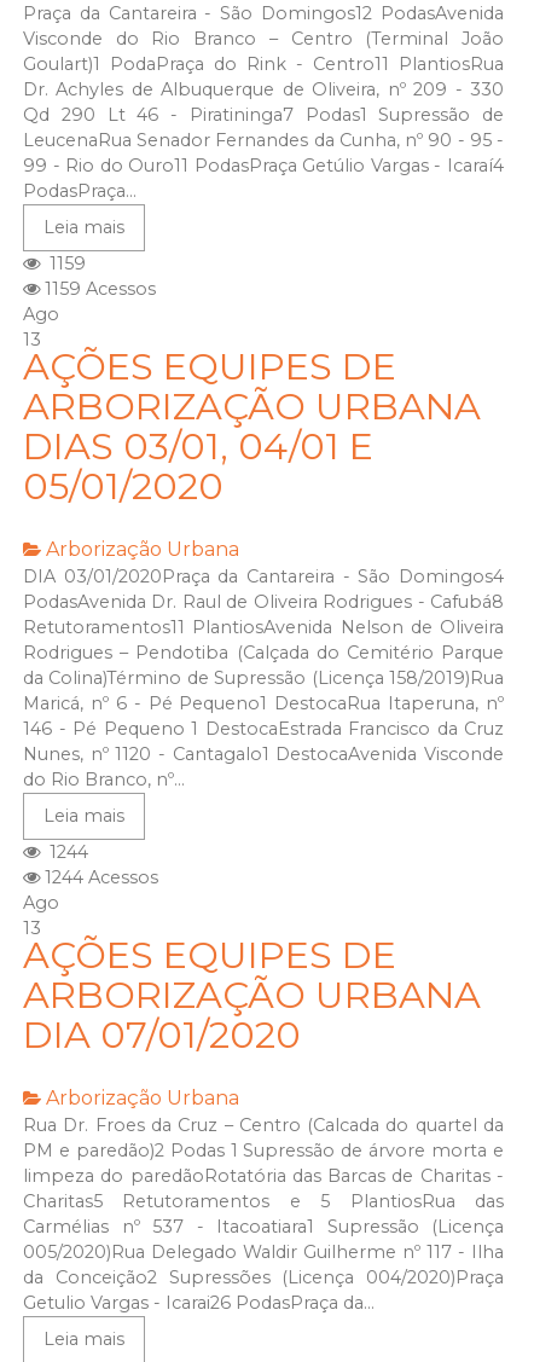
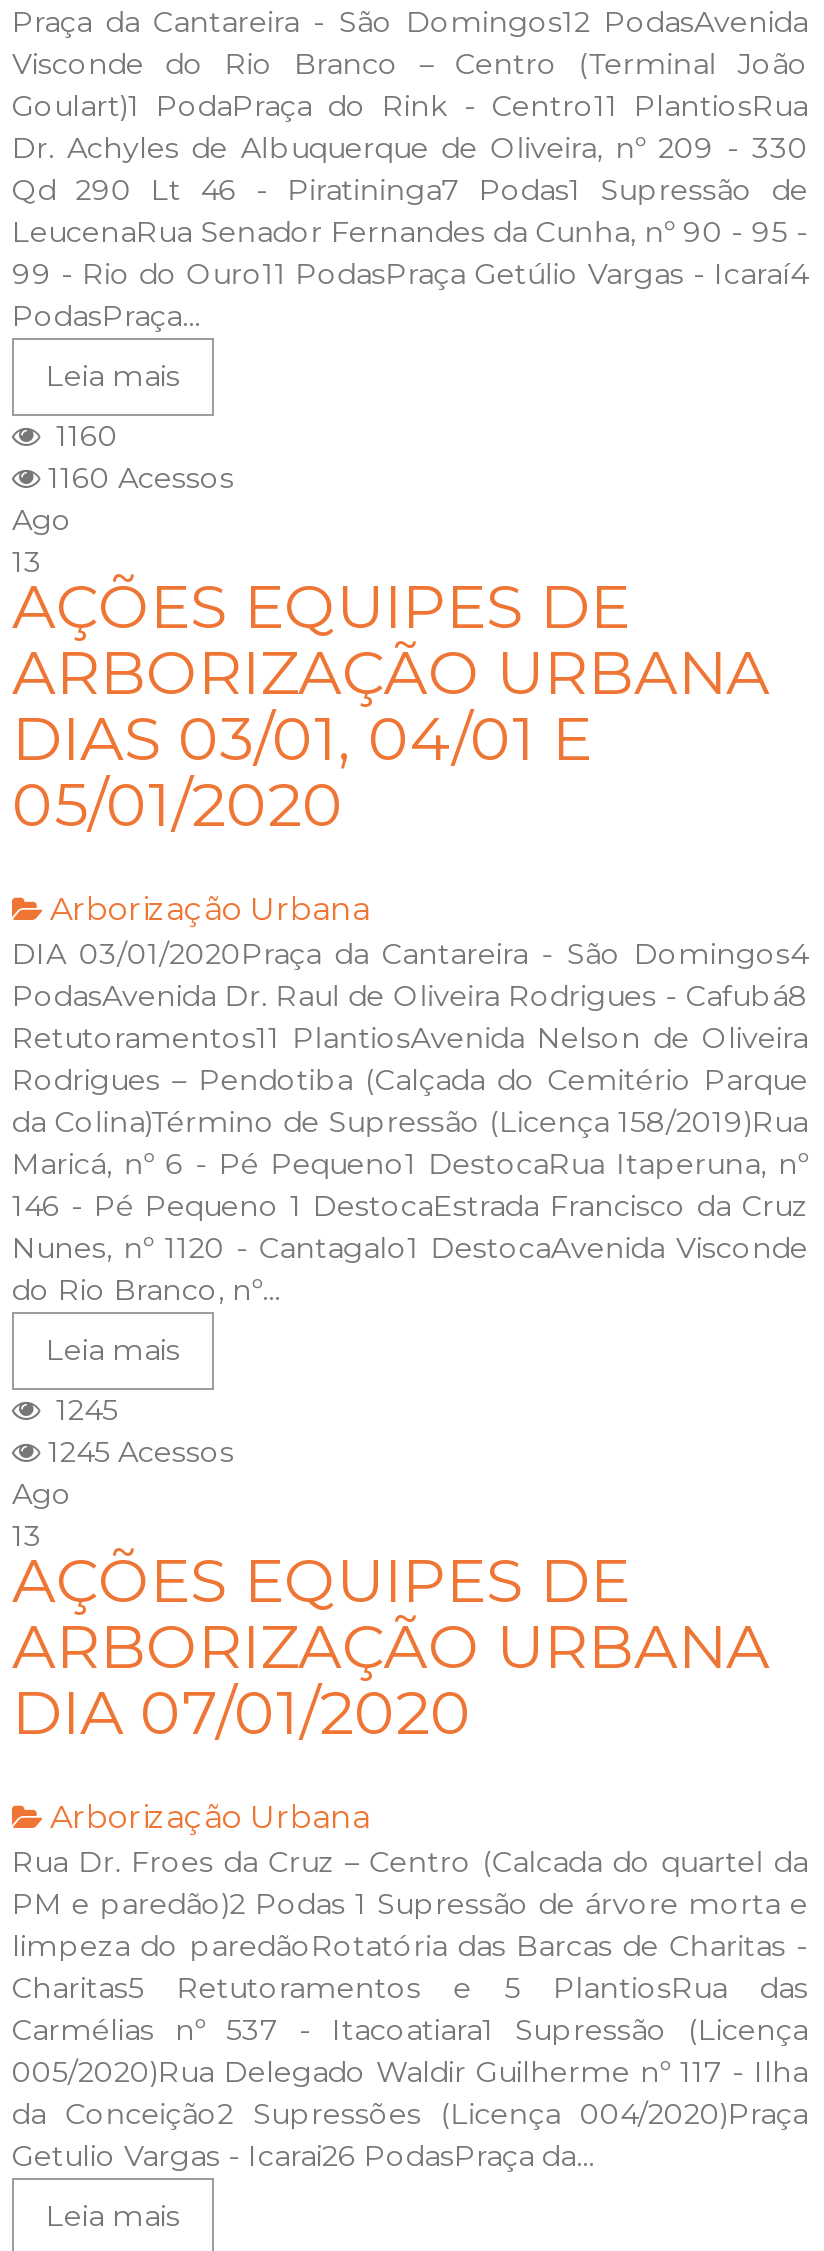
- 1159
+ 1160

- 1159 Acessos
+ 1160 Acessos

- 1244
+ 1245

- 1244 Acessos
+ 1245 Acessos
